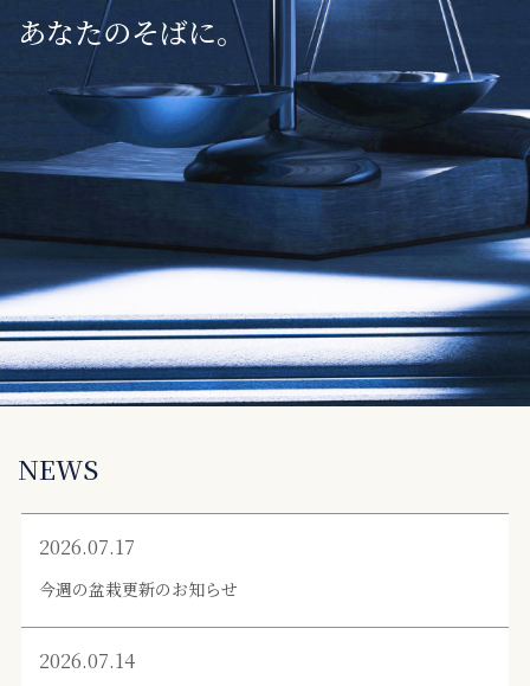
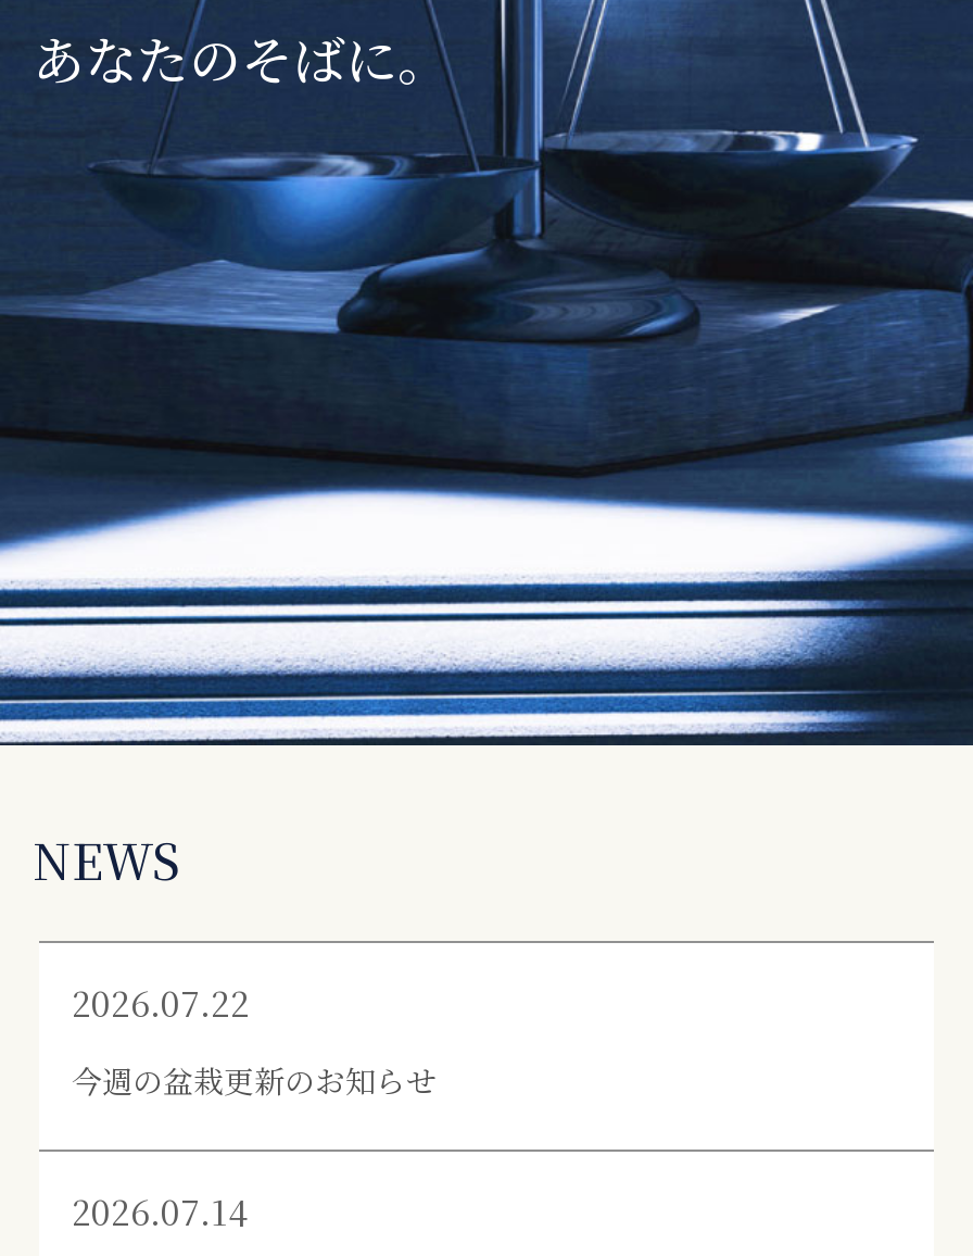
- 2026.07.17
+ 2026.07.22
